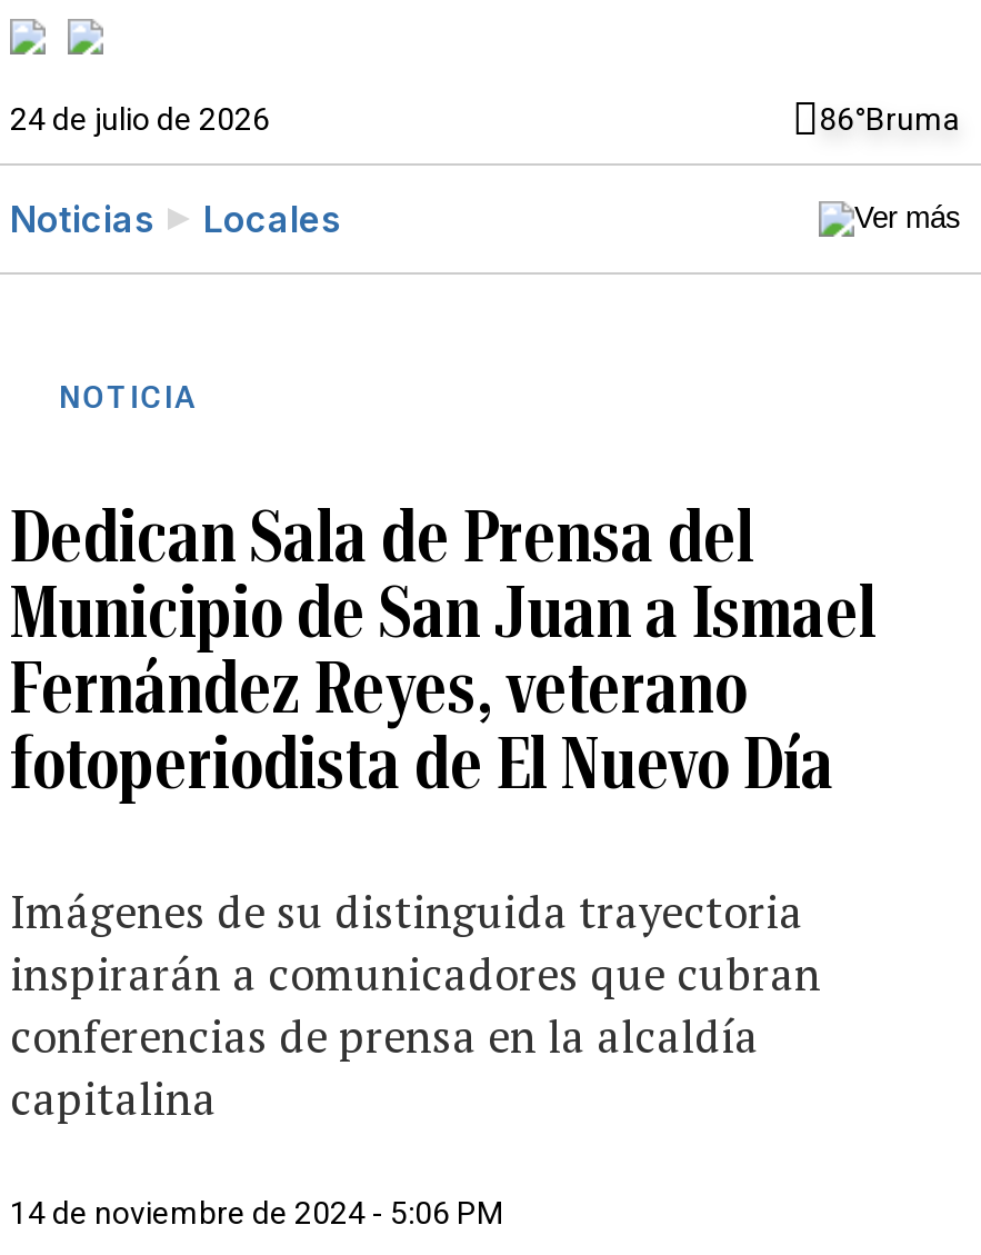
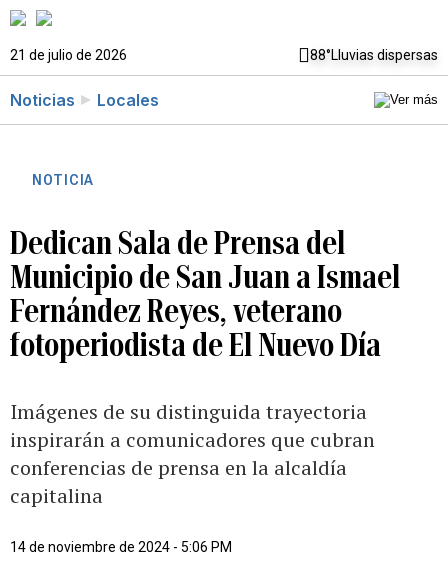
- 24 de julio de 2026
- 86°Bruma
+ 21 de julio de 2026
+ 88°Lluvias dispersas
